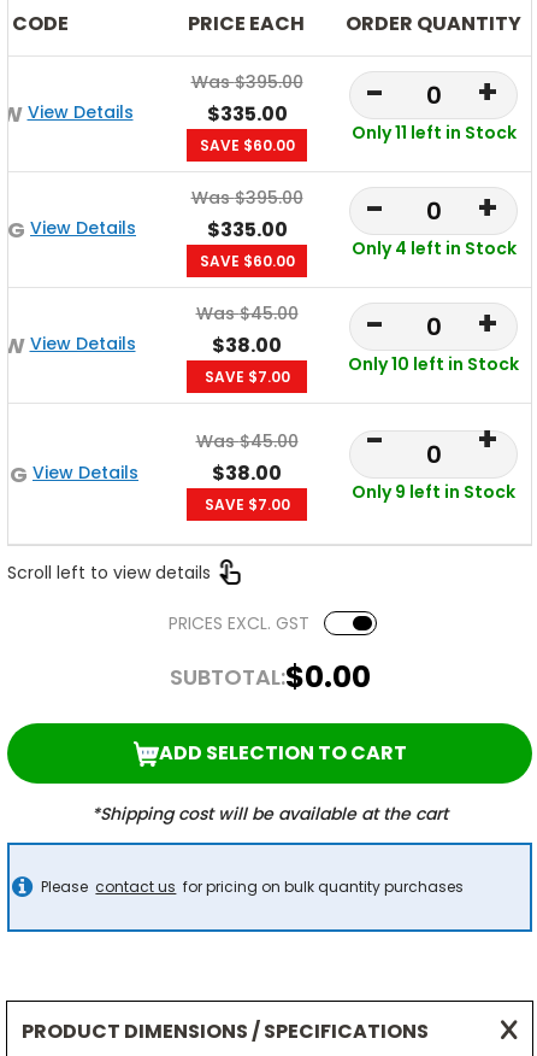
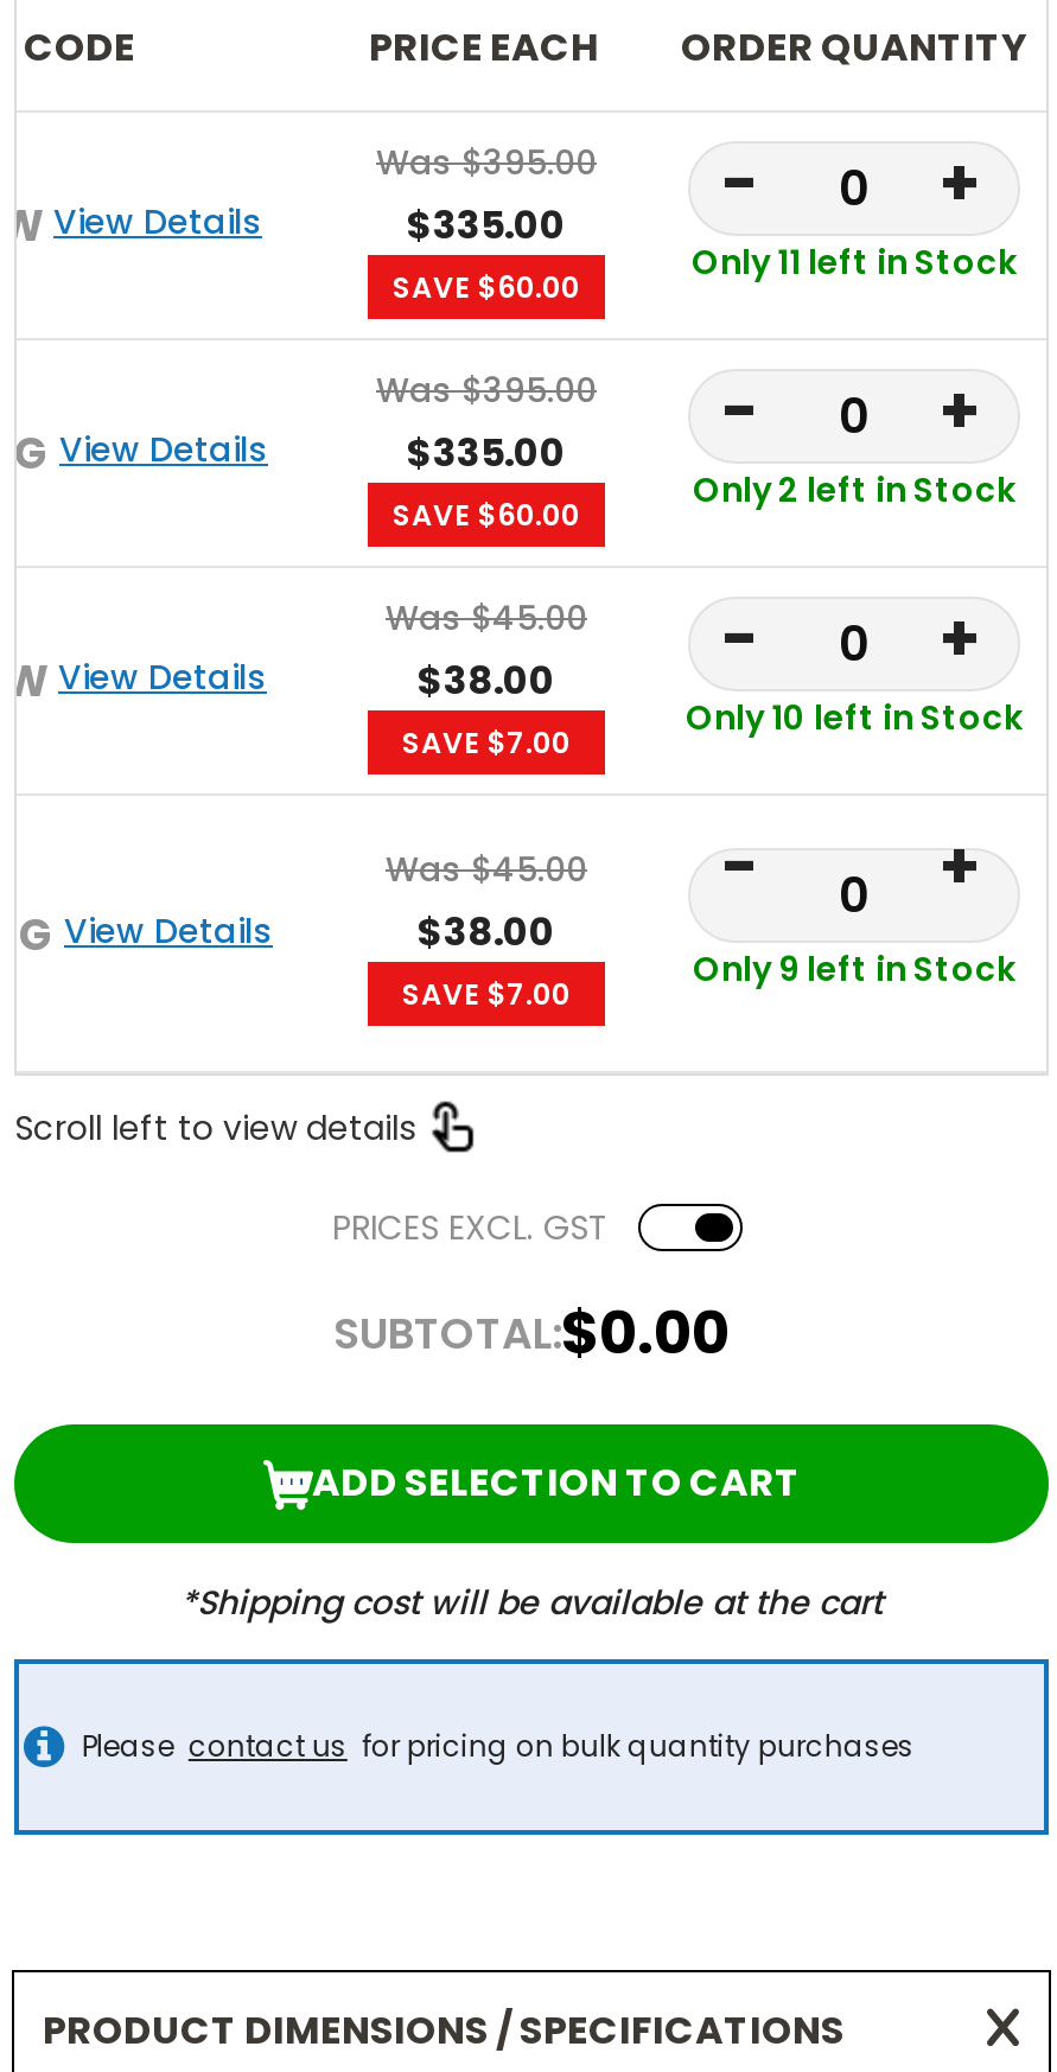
- Only 4 left in Stock
+ Only 2 left in Stock
